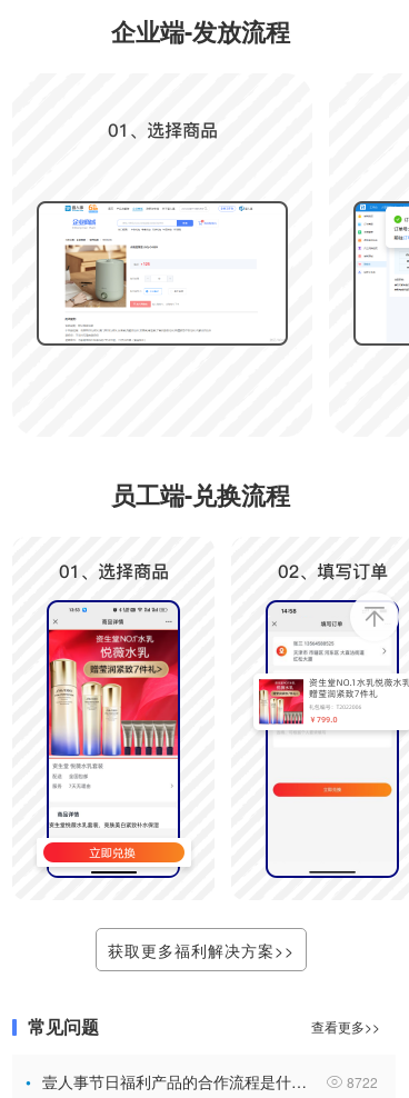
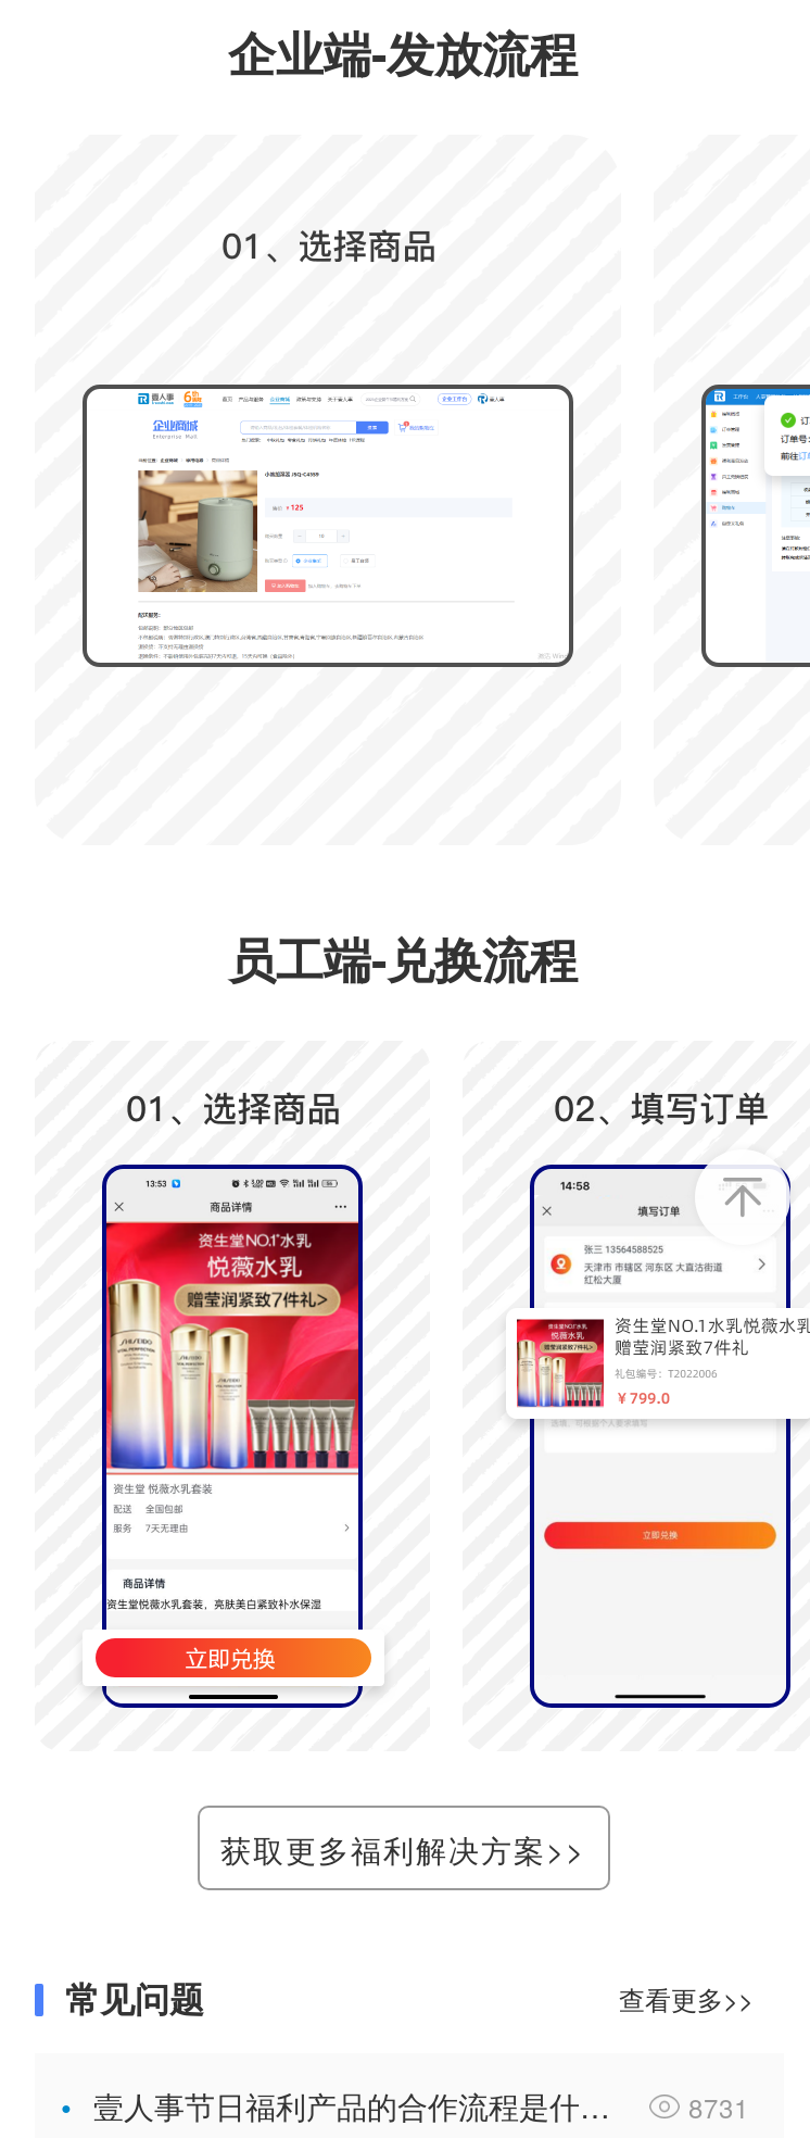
- 8722
+ 8731
